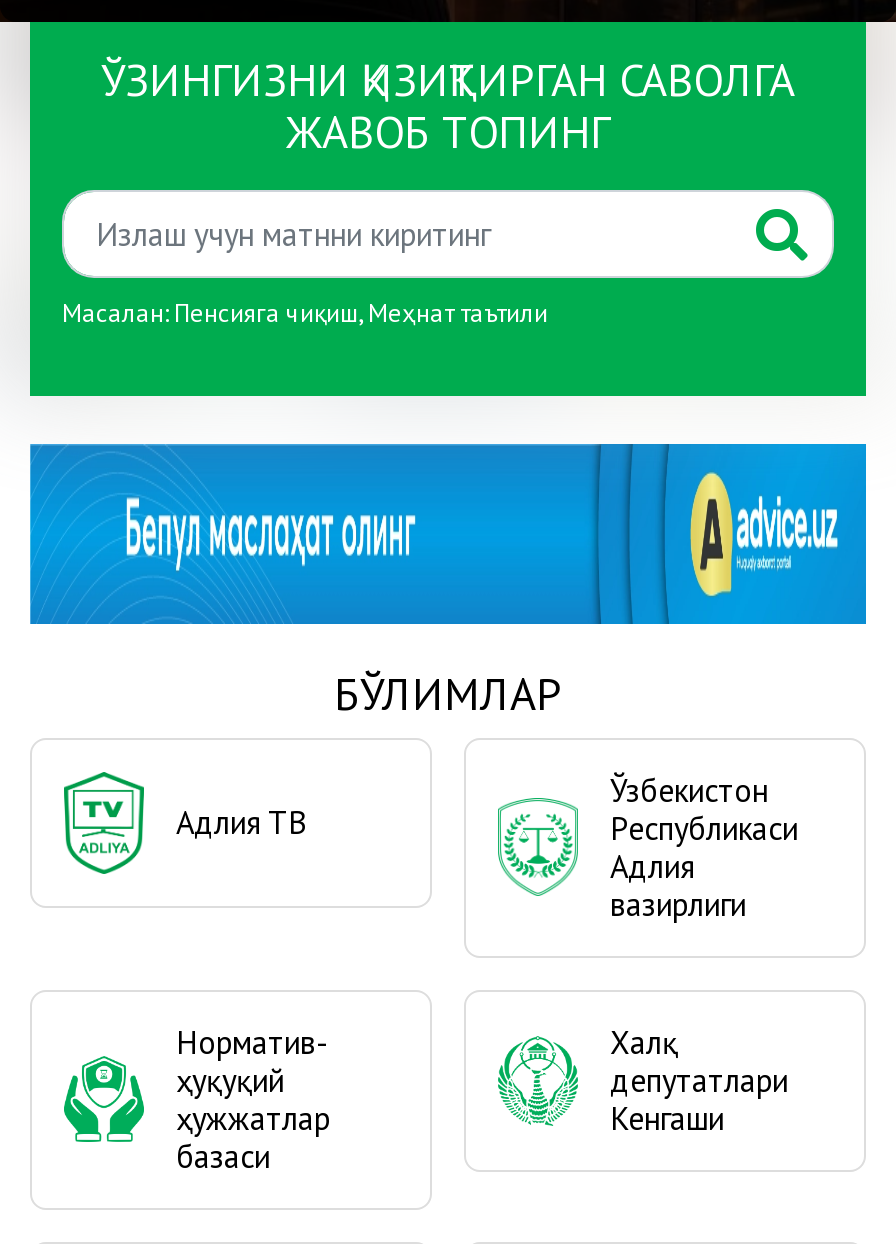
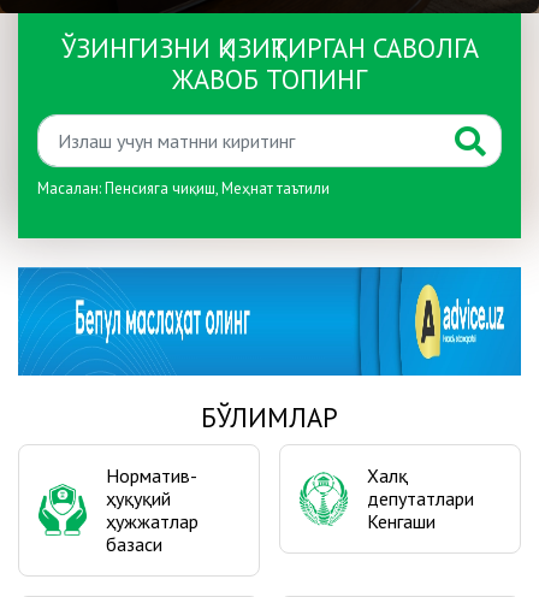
- [image]
- Адлия ТВ

- [image]
- Ўзбекистон
- Республикаси
- Адлия
- вазирлиги
